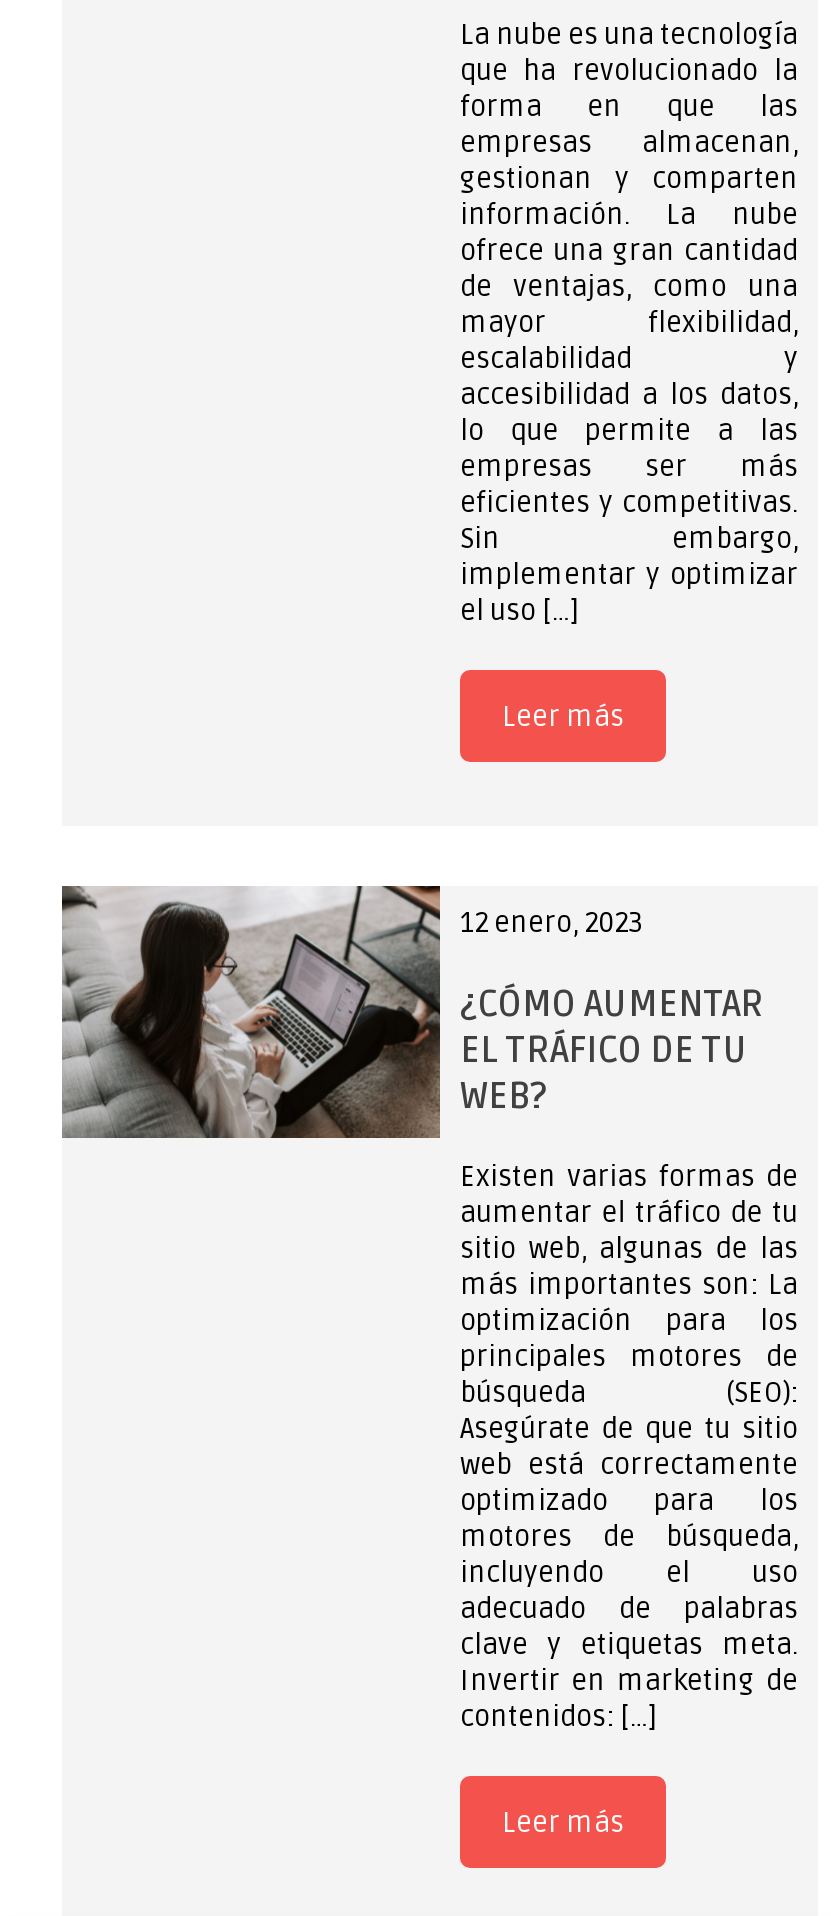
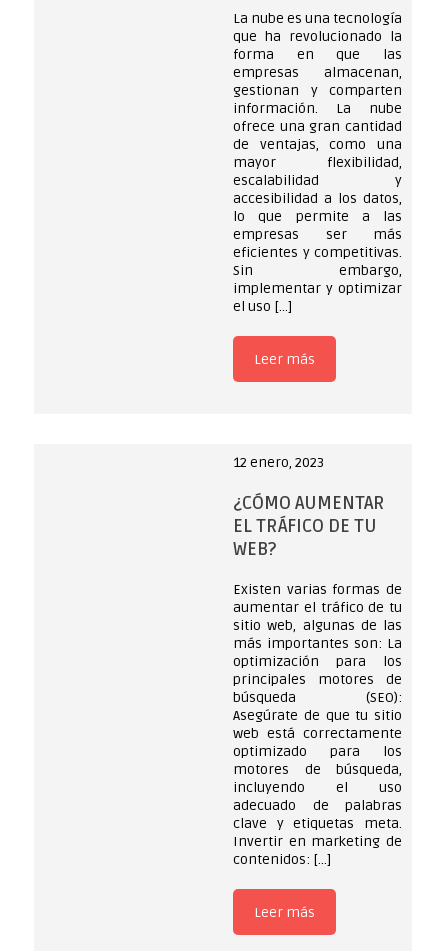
- [image]
